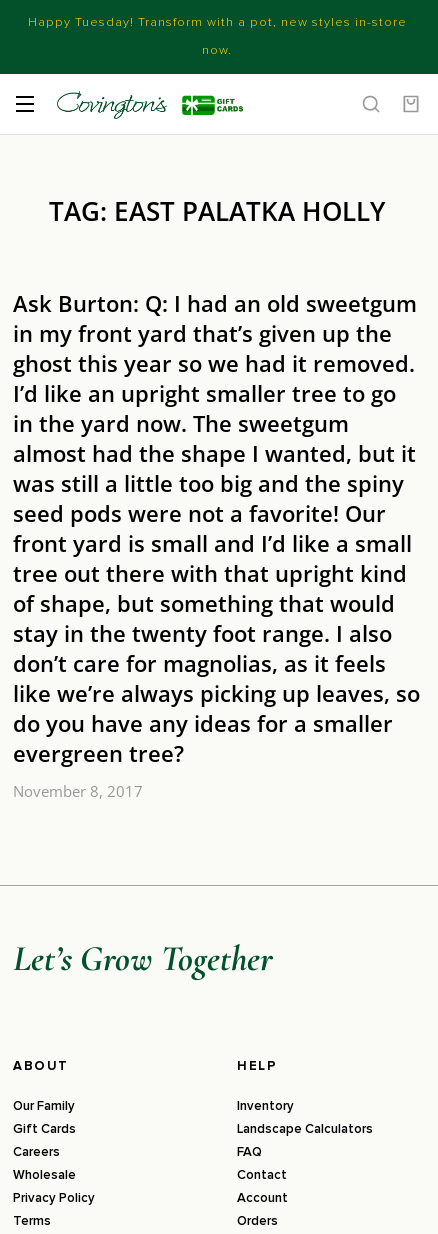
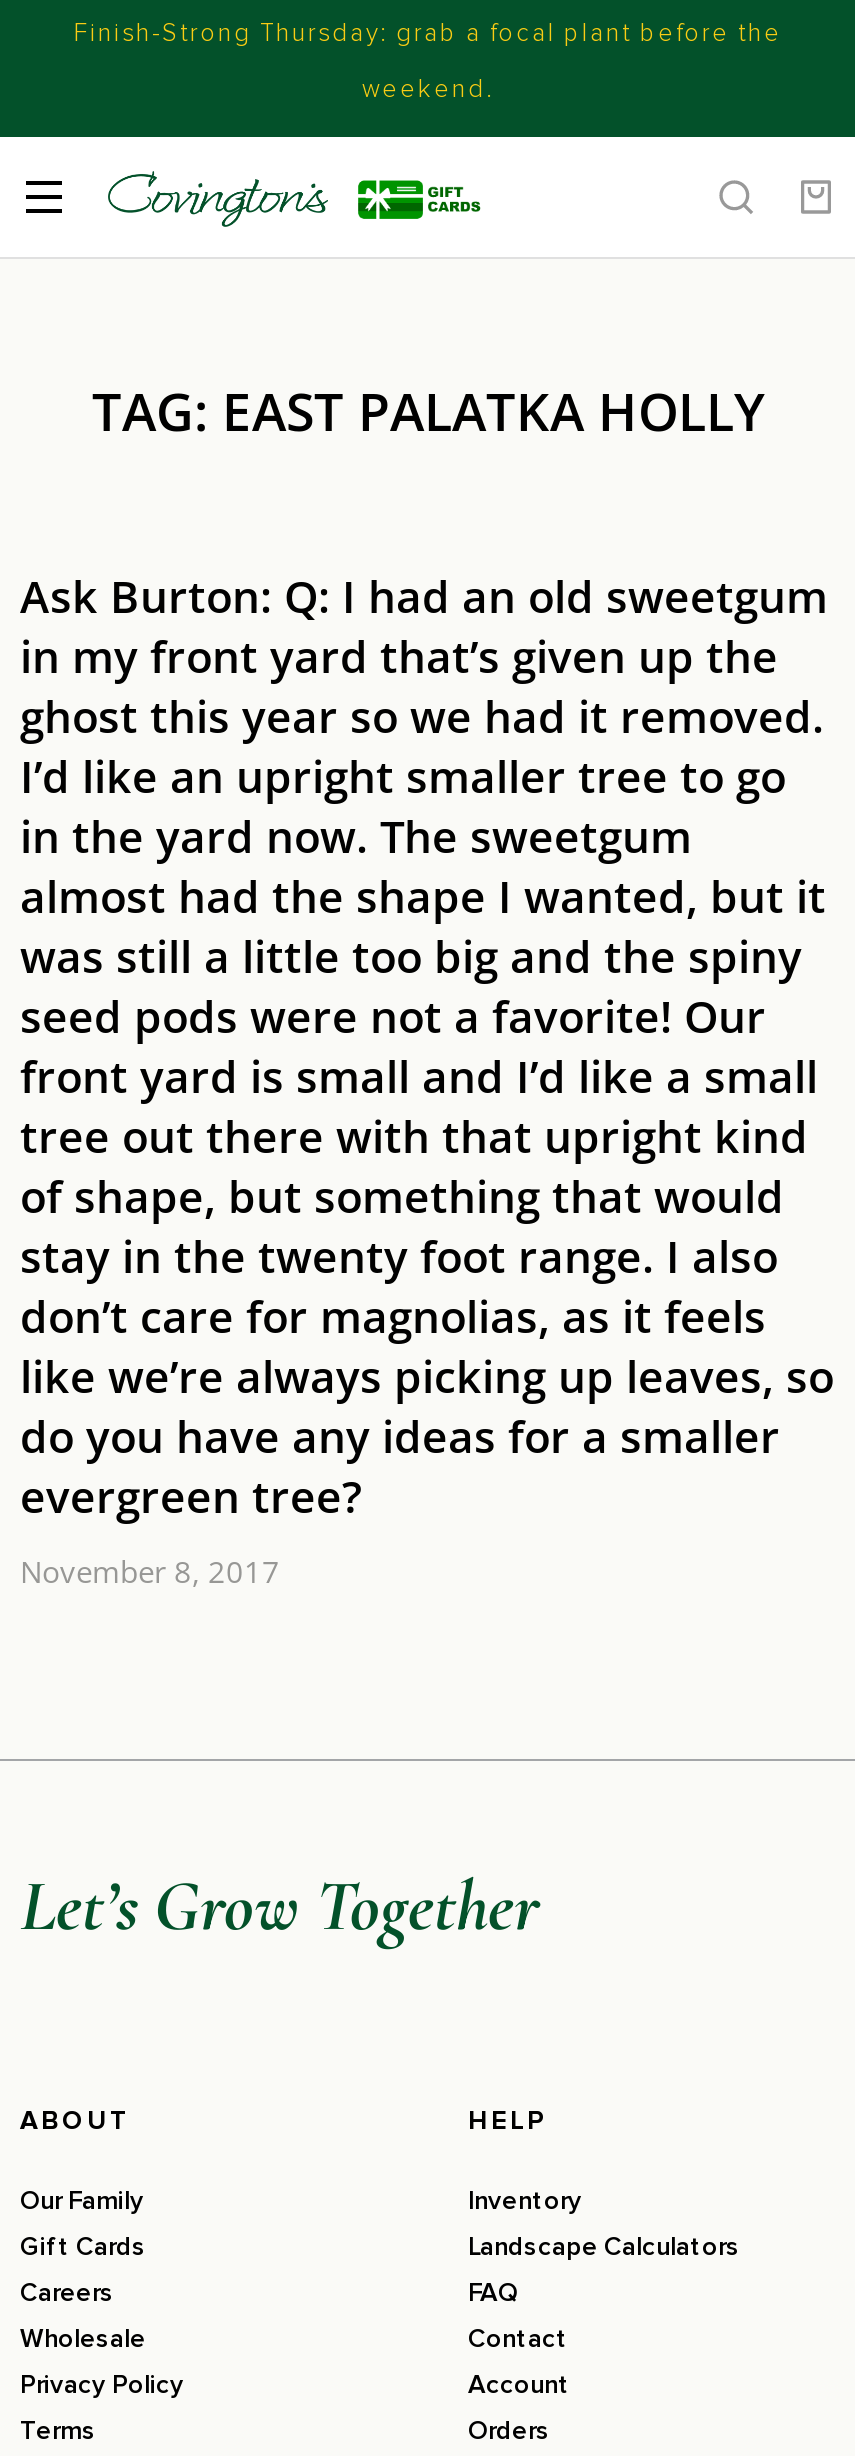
- Happy Tuesday! Transform with a pot, new styles in-store
+ Finish-Strong Thursday: grab a focal plant before the

- now.
+ weekend.
